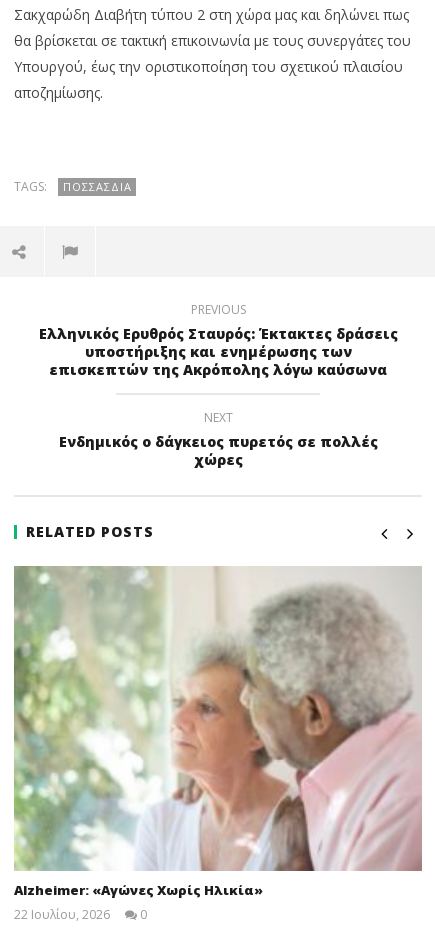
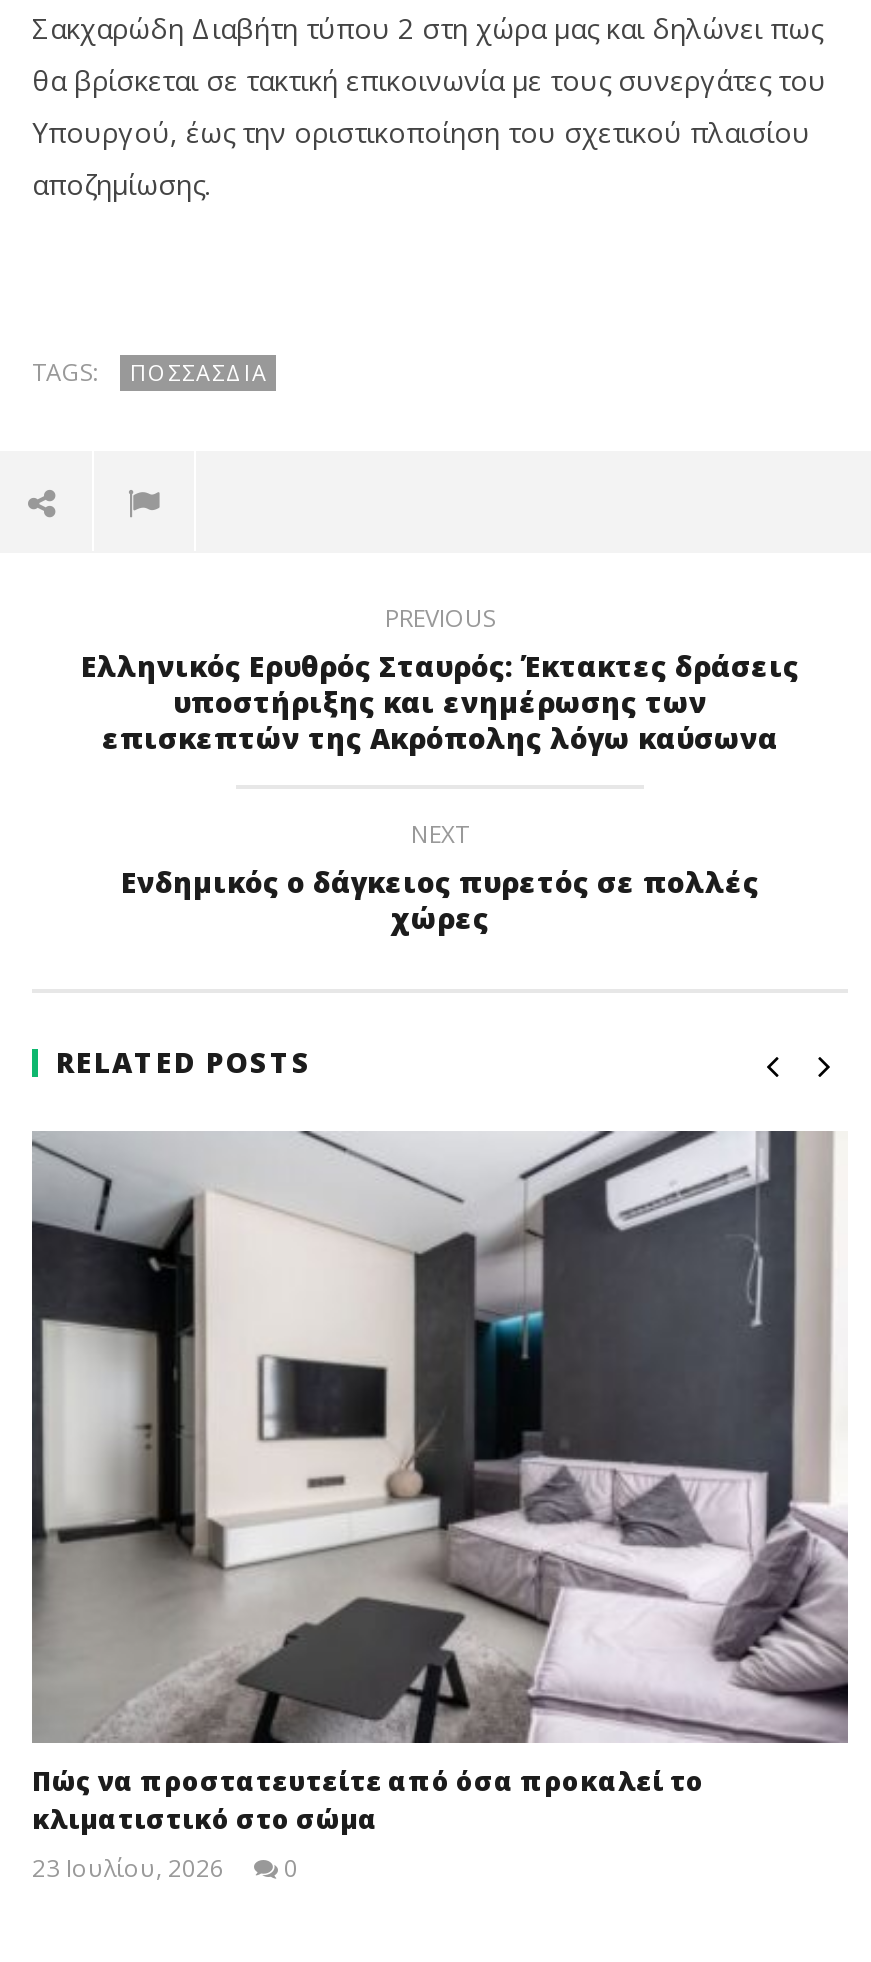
- [image]
- Alzheimer: «Αγώνες Χωρίς Ηλικία»
- 22 Ιουλίου, 2026
+ [image]
+ Πώς να προστατευτείτε από όσα προκαλεί το
+ κλιματιστικό στο σώμα
+ 23 Ιουλίου, 2026
